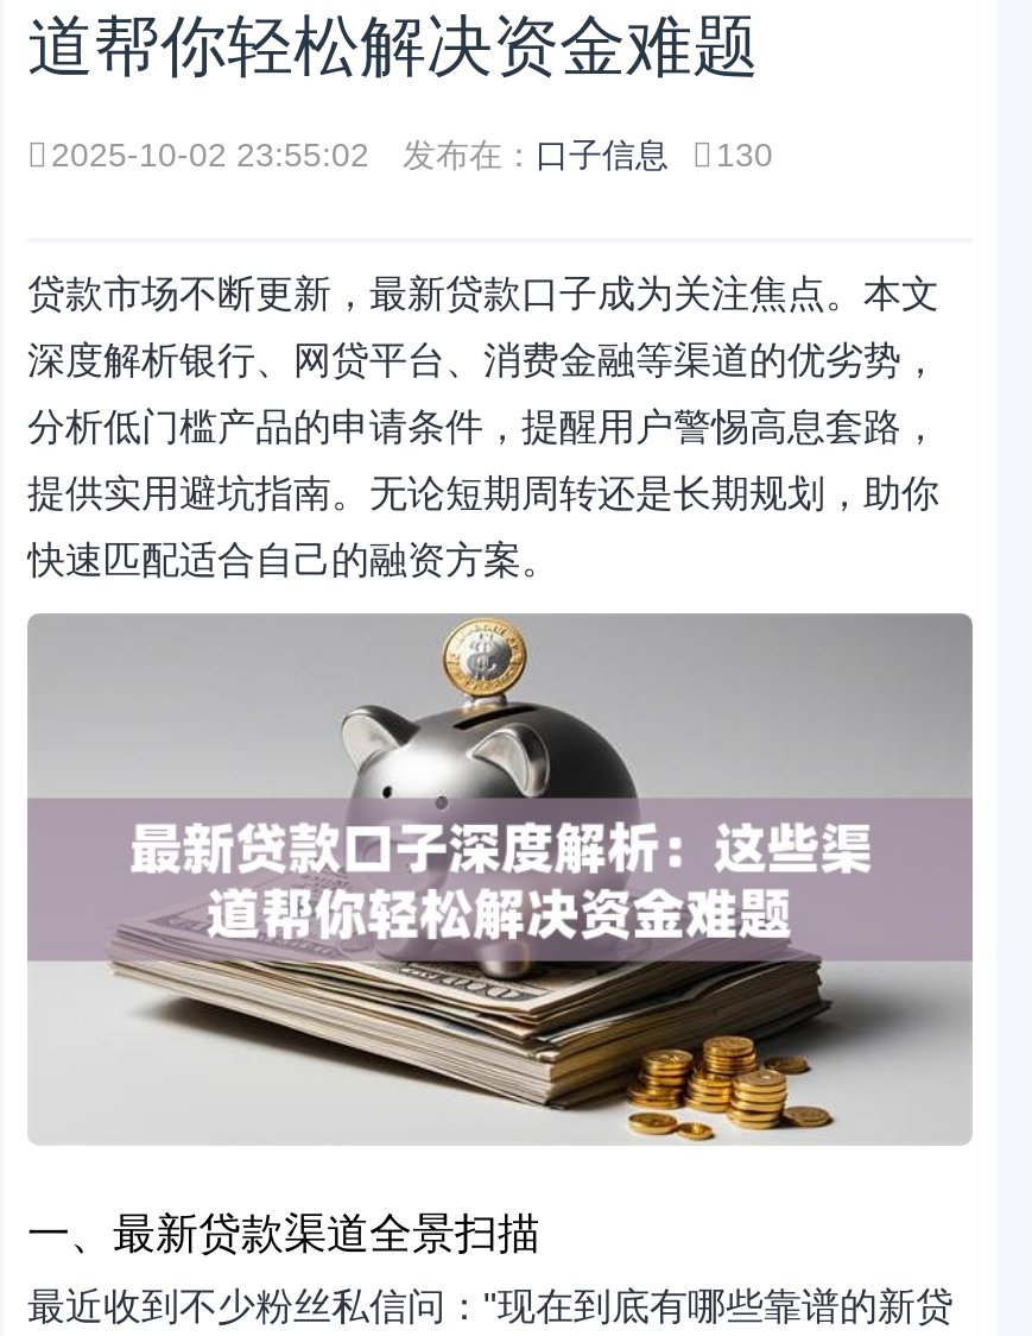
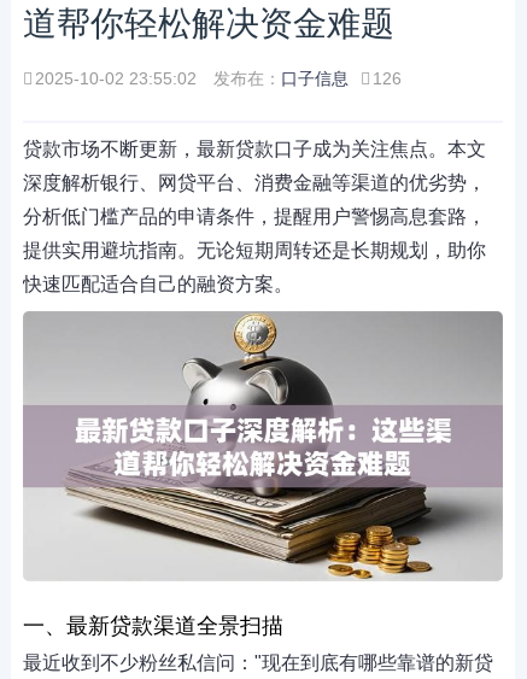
- 2025-10-02 23:55:02 发布在：口子信息 130
+ 2025-10-02 23:55:02 发布在：口子信息 126
